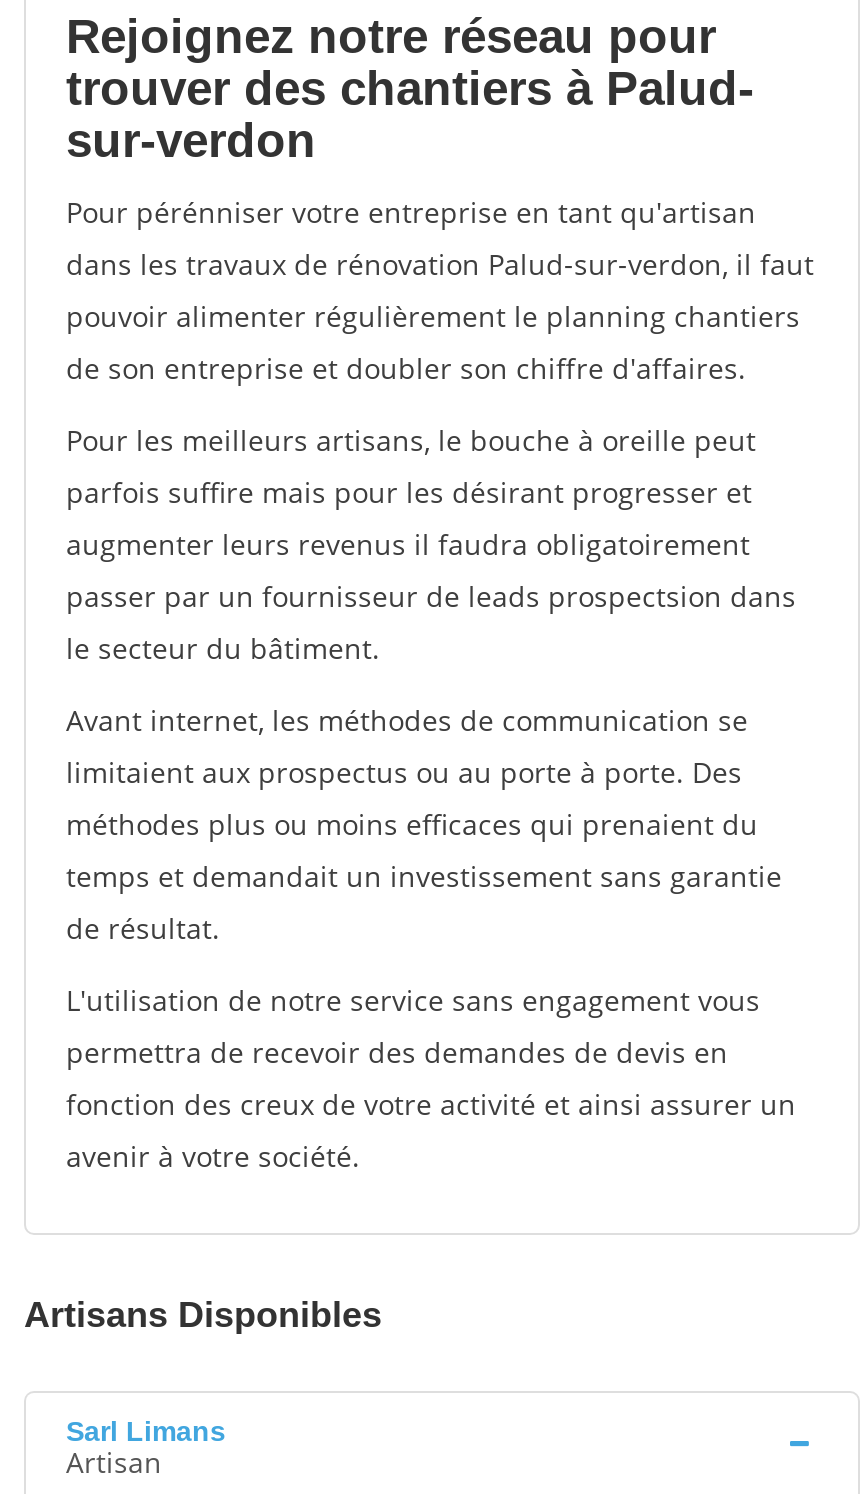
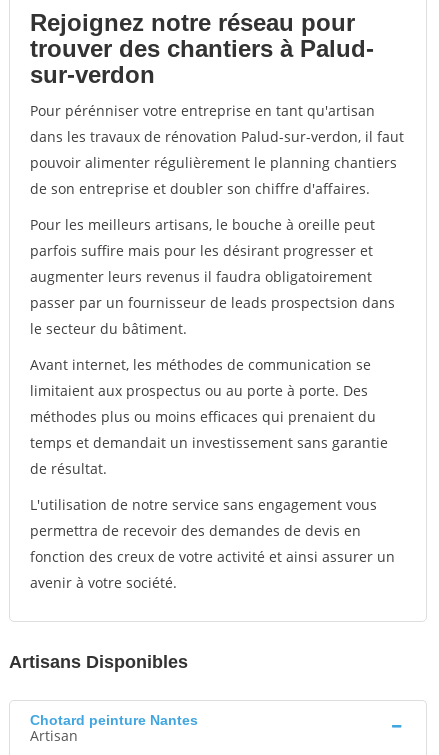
- Sarl Limans
+ Chotard peinture Nantes
